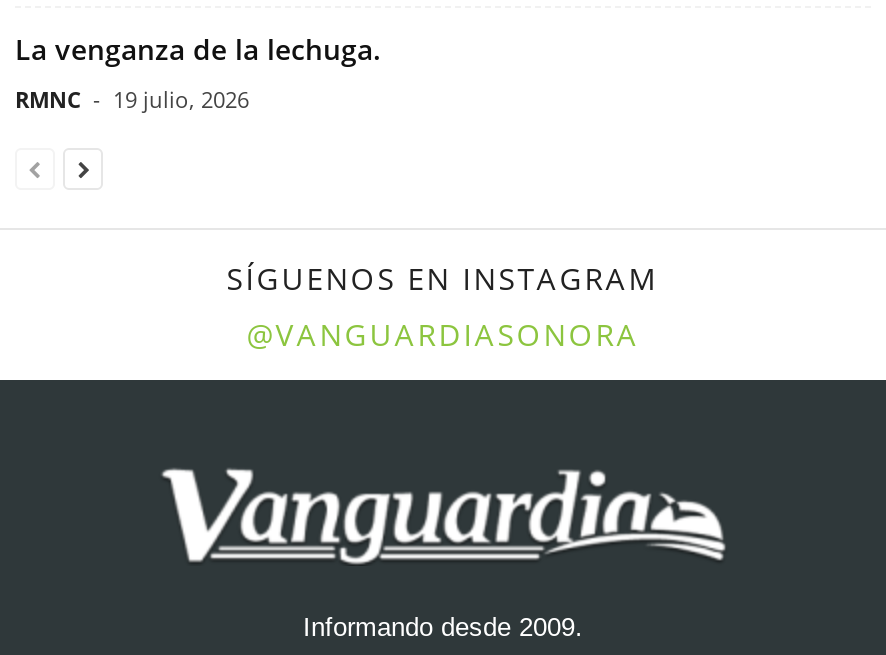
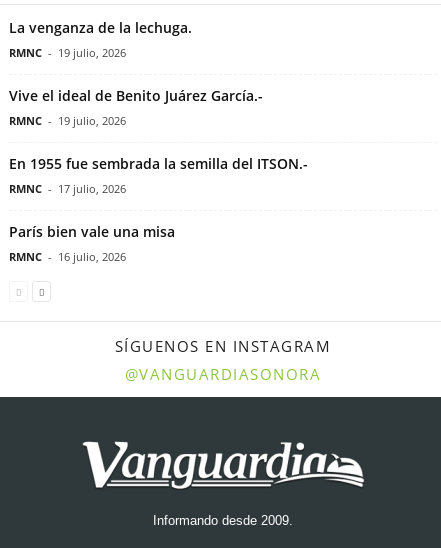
+ Vive el ideal de Benito Juárez García.-
+ RMNC - 19 julio, 2026
+ En 1955 fue sembrada la semilla del ITSON.-
+ RMNC - 17 julio, 2026
+ París bien vale una misa
+ RMNC - 16 julio, 2026
